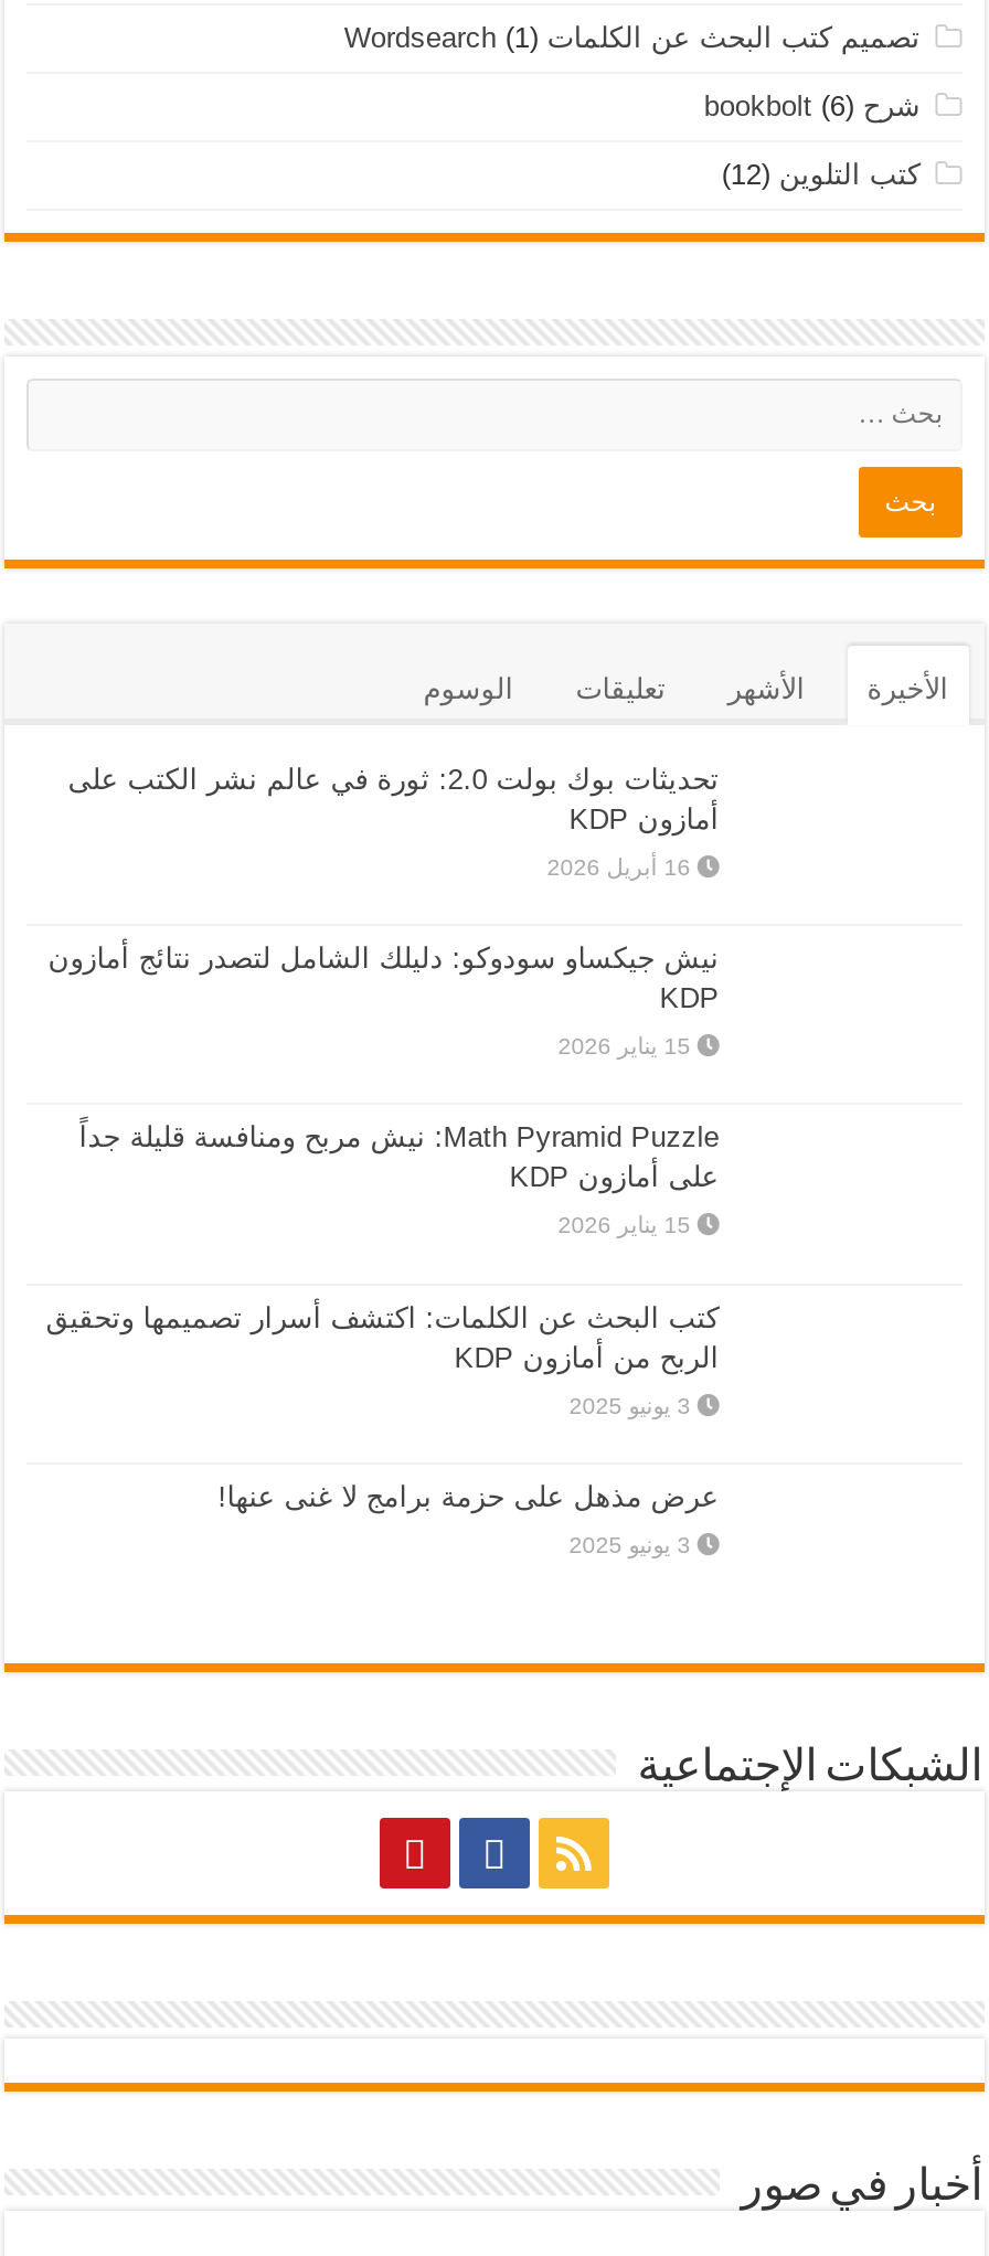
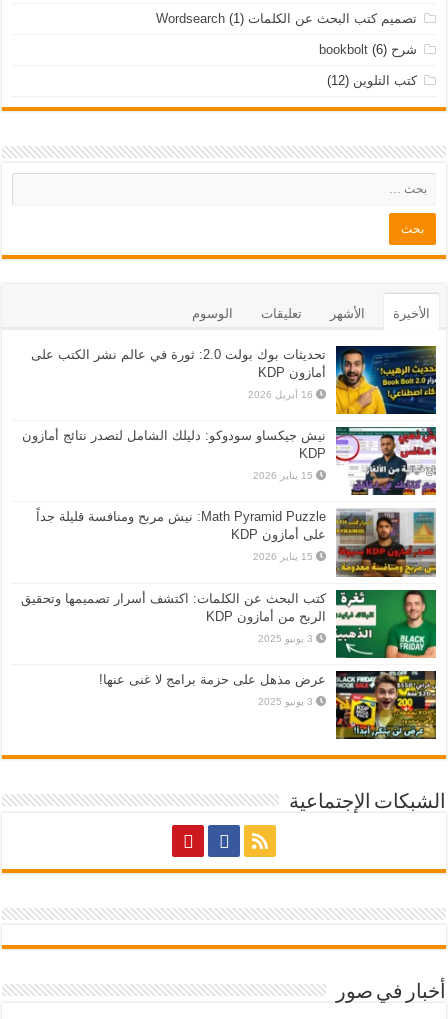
+ [image]

+ [image]

+ [image]

+ [image]

+ [image]
